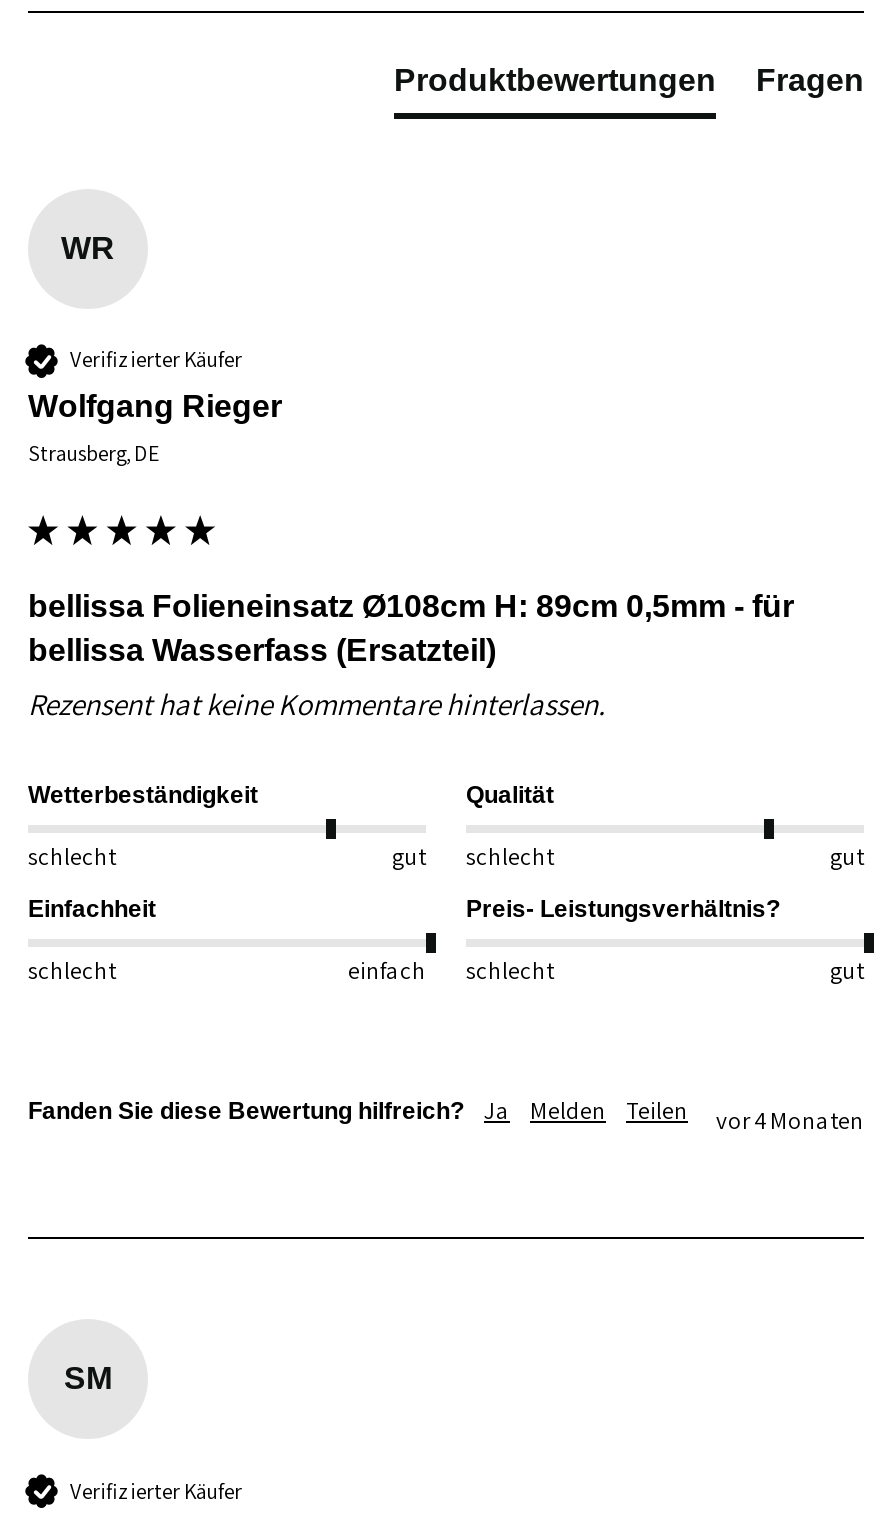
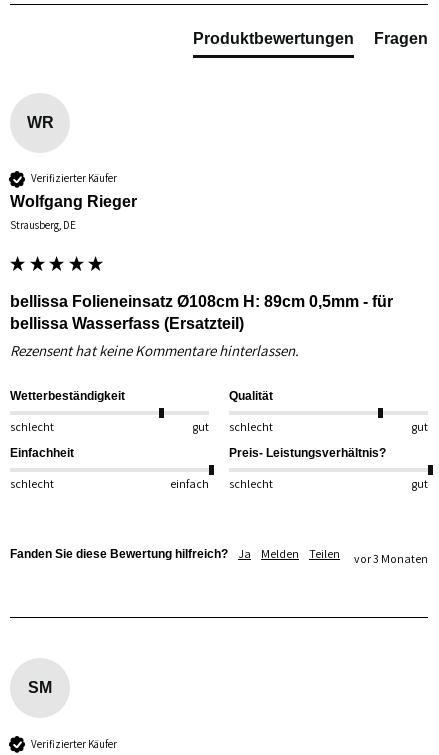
- Fanden Sie diese Bewertung hilfreich? Ja Melden Teilen vor 4 Monaten
+ Fanden Sie diese Bewertung hilfreich? Ja Melden Teilen vor 3 Monaten
